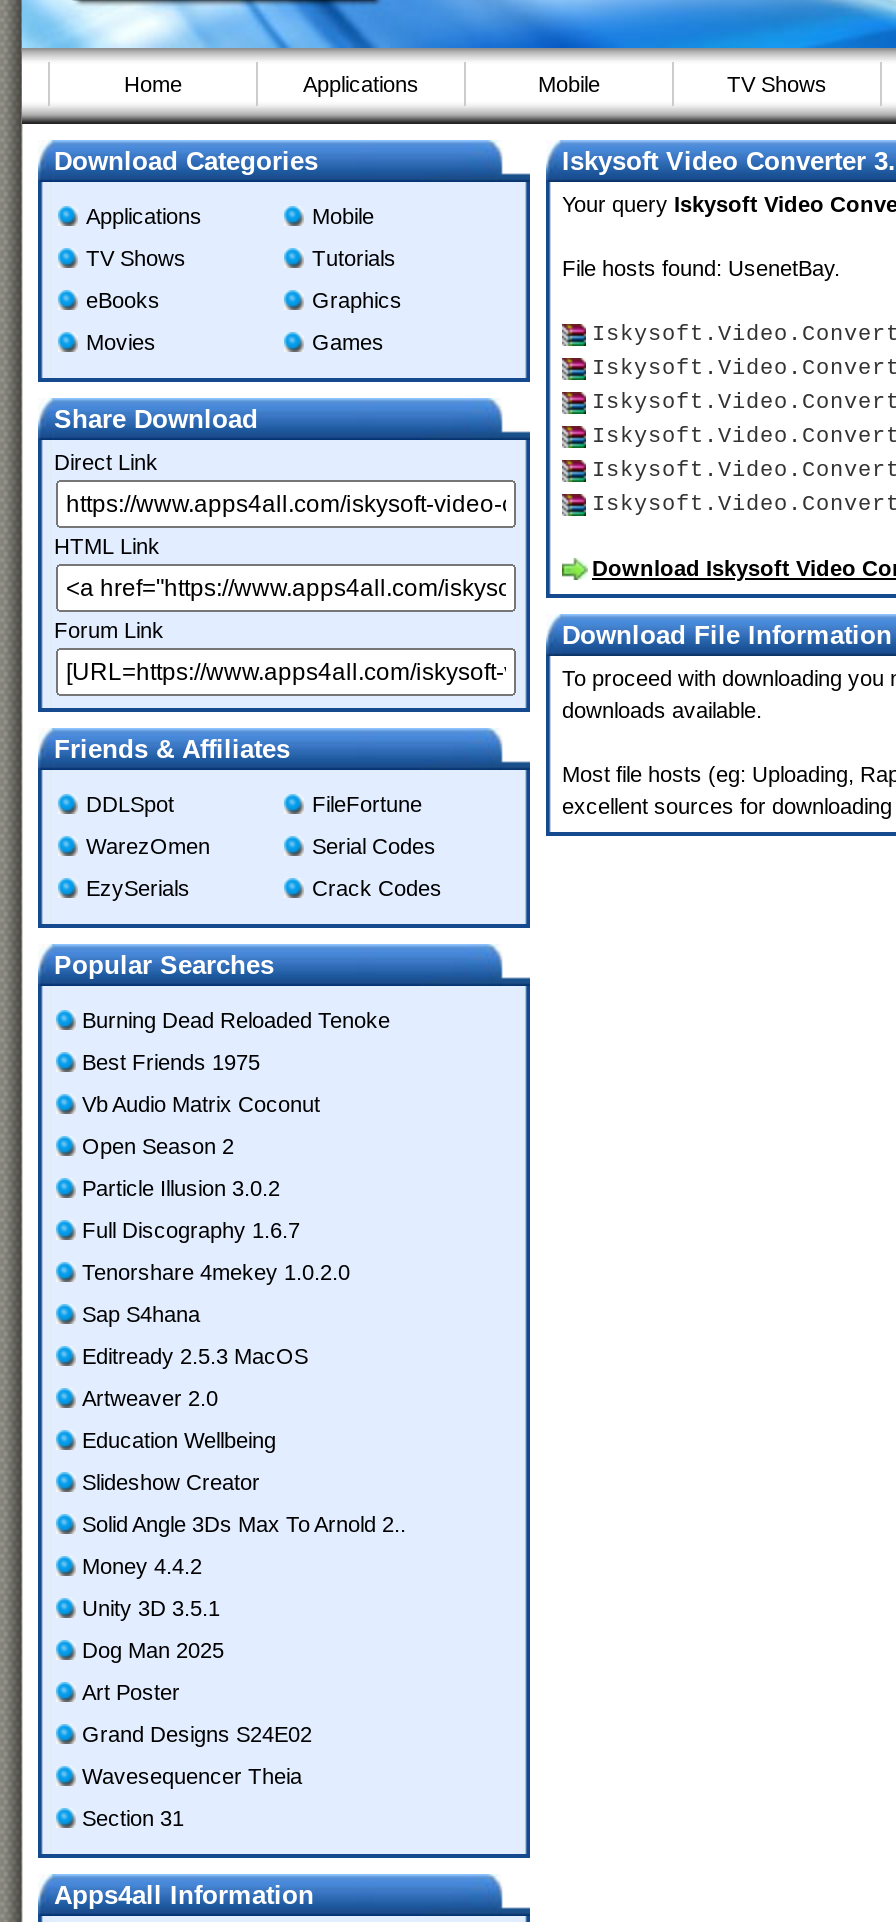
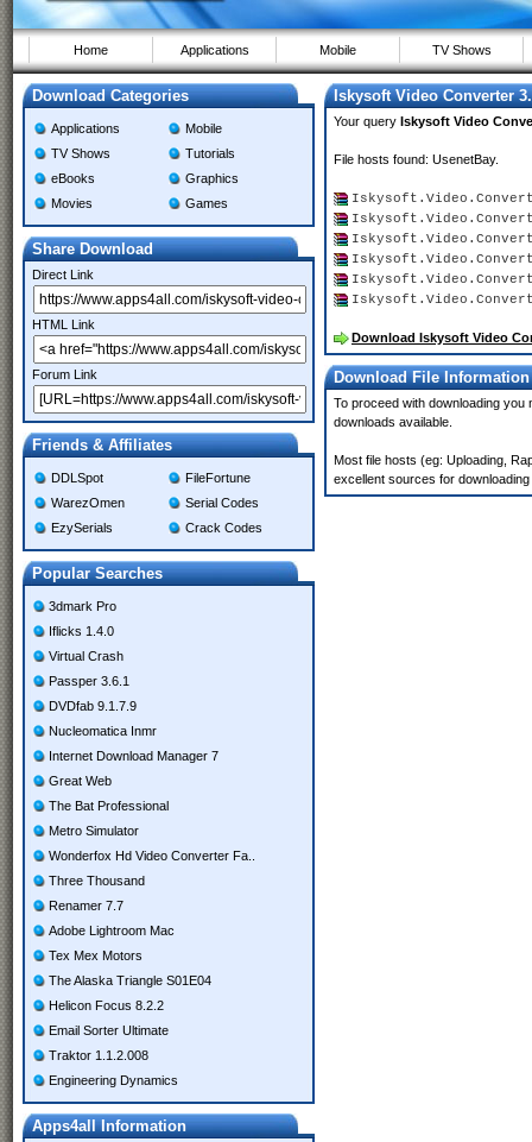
- Burning Dead Reloaded Tenoke
+ 3dmark Pro

- Best Friends 1975
+ Iflicks 1.4.0

- Vb Audio Matrix Coconut
+ Virtual Crash

- Open Season 2
+ Passper 3.6.1

- Particle Illusion 3.0.2
+ DVDfab 9.1.7.9

- Full Discography 1.6.7
+ Nucleomatica Inmr

- Tenorshare 4mekey 1.0.2.0
+ Internet Download Manager 7

- Sap S4hana
+ Great Web

- Editready 2.5.3 MacOS
+ The Bat Professional

- Artweaver 2.0
+ Metro Simulator

- Education Wellbeing
+ Wonderfox Hd Video Converter Fa..

- Slideshow Creator
+ Three Thousand

- Solid Angle 3Ds Max To Arnold 2..
+ Renamer 7.7

- Money 4.4.2
+ Adobe Lightroom Mac

- Unity 3D 3.5.1
+ Tex Mex Motors

- Dog Man 2025
+ The Alaska Triangle S01E04

- Art Poster
+ Helicon Focus 8.2.2

- Grand Designs S24E02
+ Email Sorter Ultimate

- Wavesequencer Theia
+ Traktor 1.1.2.008

- Section 31
+ Engineering Dynamics
